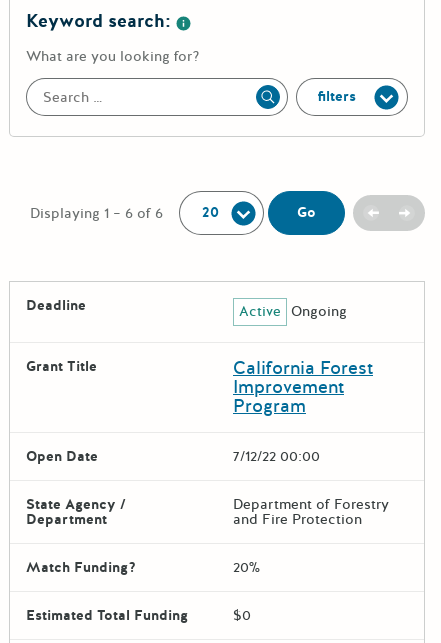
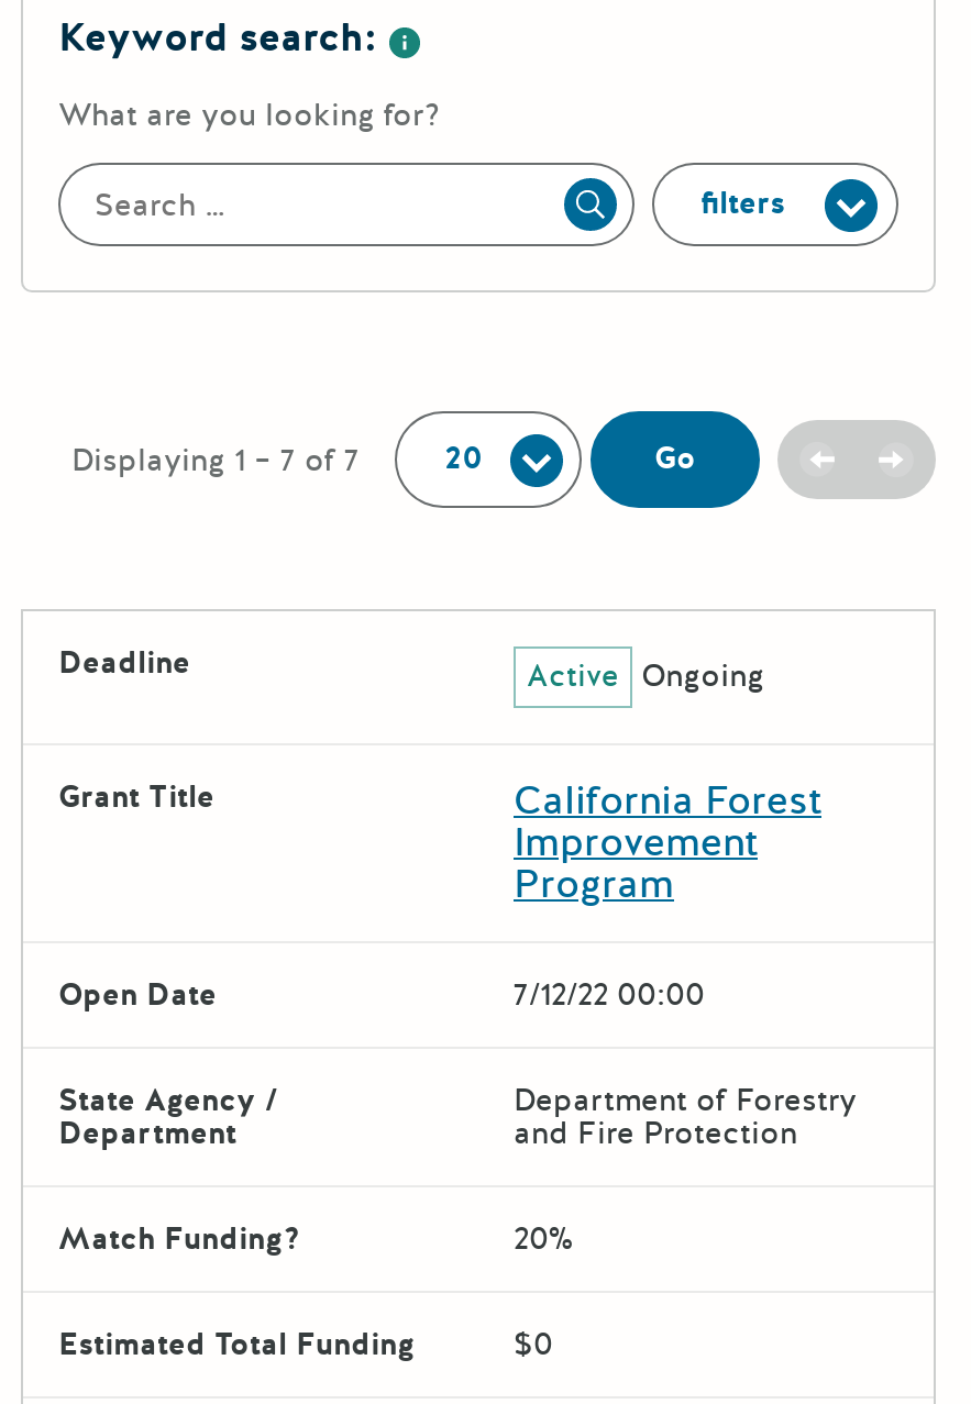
- Displaying 1 – 6 of 6
+ Displaying 1 – 7 of 7
